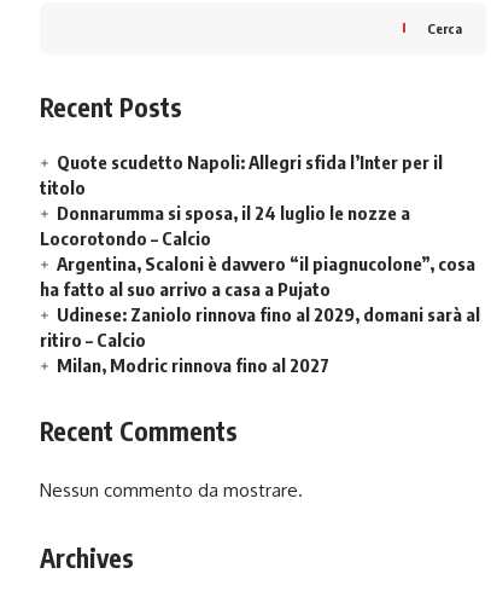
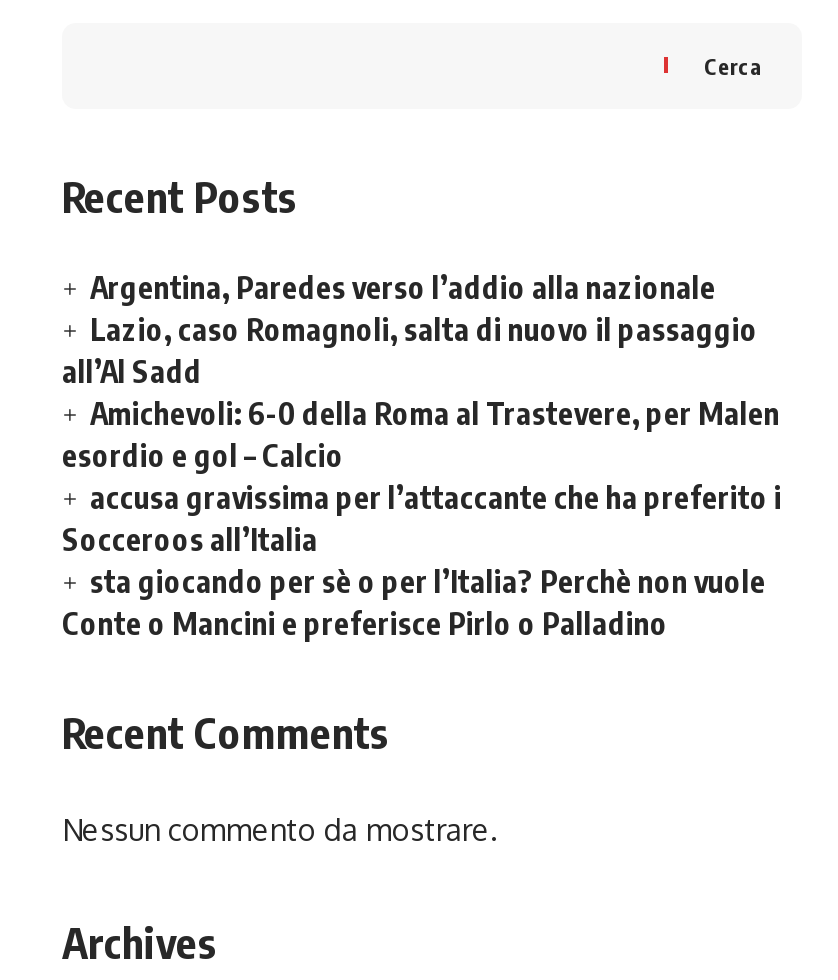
- Quote scudetto Napoli: Allegri sfida l’Inter per il
- titolo
- Donnarumma si sposa, il 24 luglio le nozze a
- Locorotondo – Calcio
- Argentina, Scaloni è davvero “il piagnucolone”, cosa
- ha fatto al suo arrivo a casa a Pujato
- Udinese: Zaniolo rinnova fino al 2029, domani sarà al
- ritiro – Calcio
- Milan, Modric rinnova fino al 2027
+ Argentina, Paredes verso l’addio alla nazionale
+ Lazio, caso Romagnoli, salta di nuovo il passaggio
+ all’Al Sadd
+ Amichevoli: 6-0 della Roma al Trastevere, per Malen
+ esordio e gol – Calcio
+ accusa gravissima per l’attaccante che ha preferito i
+ Socceroos all’Italia
+ sta giocando per sè o per l’Italia? Perchè non vuole
+ Conte o Mancini e preferisce Pirlo o Palladino
